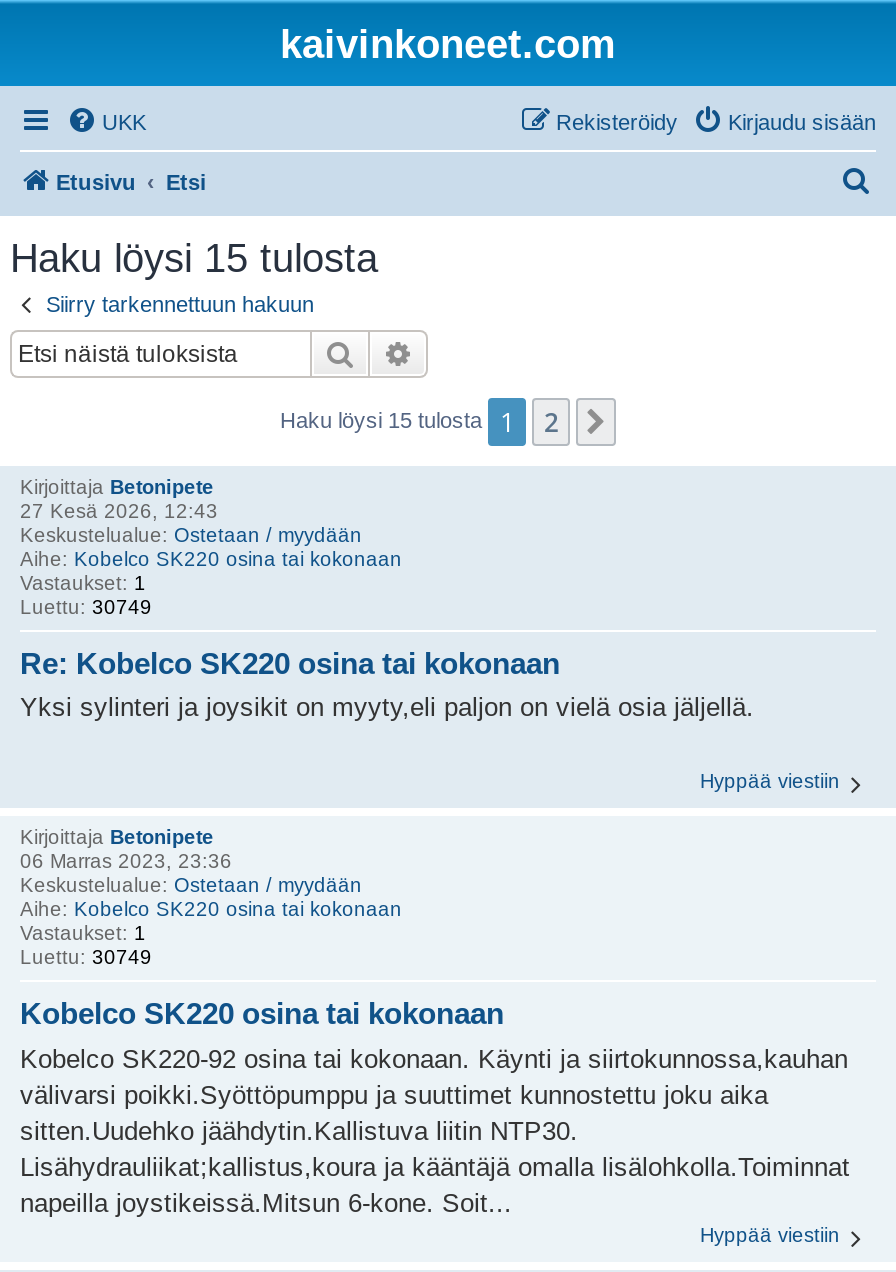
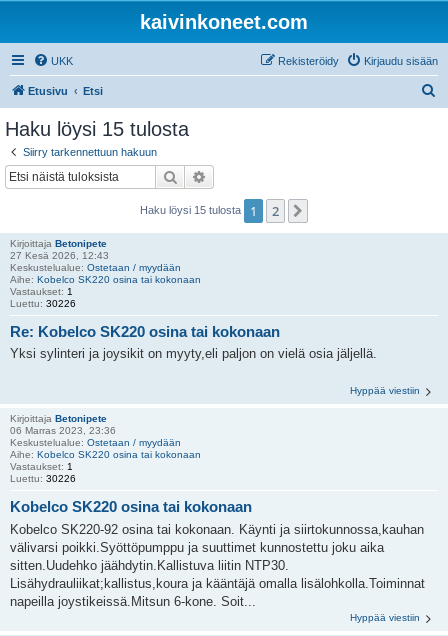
- Luettu: 30749
+ Luettu: 30226

- Luettu: 30749
+ Luettu: 30226
